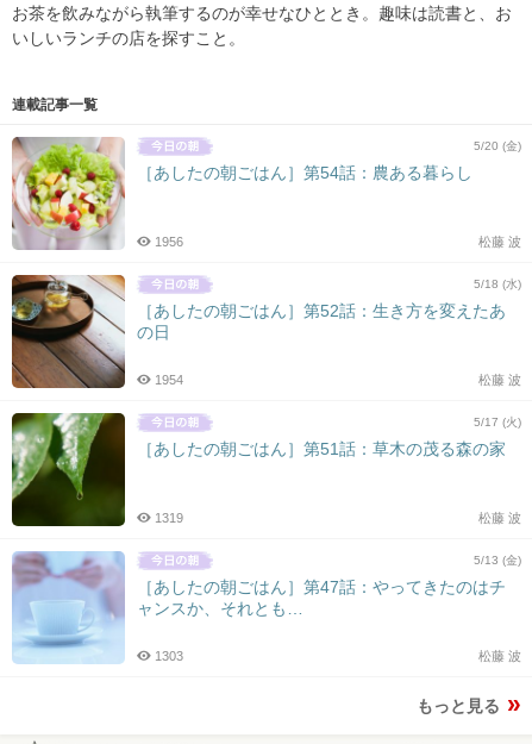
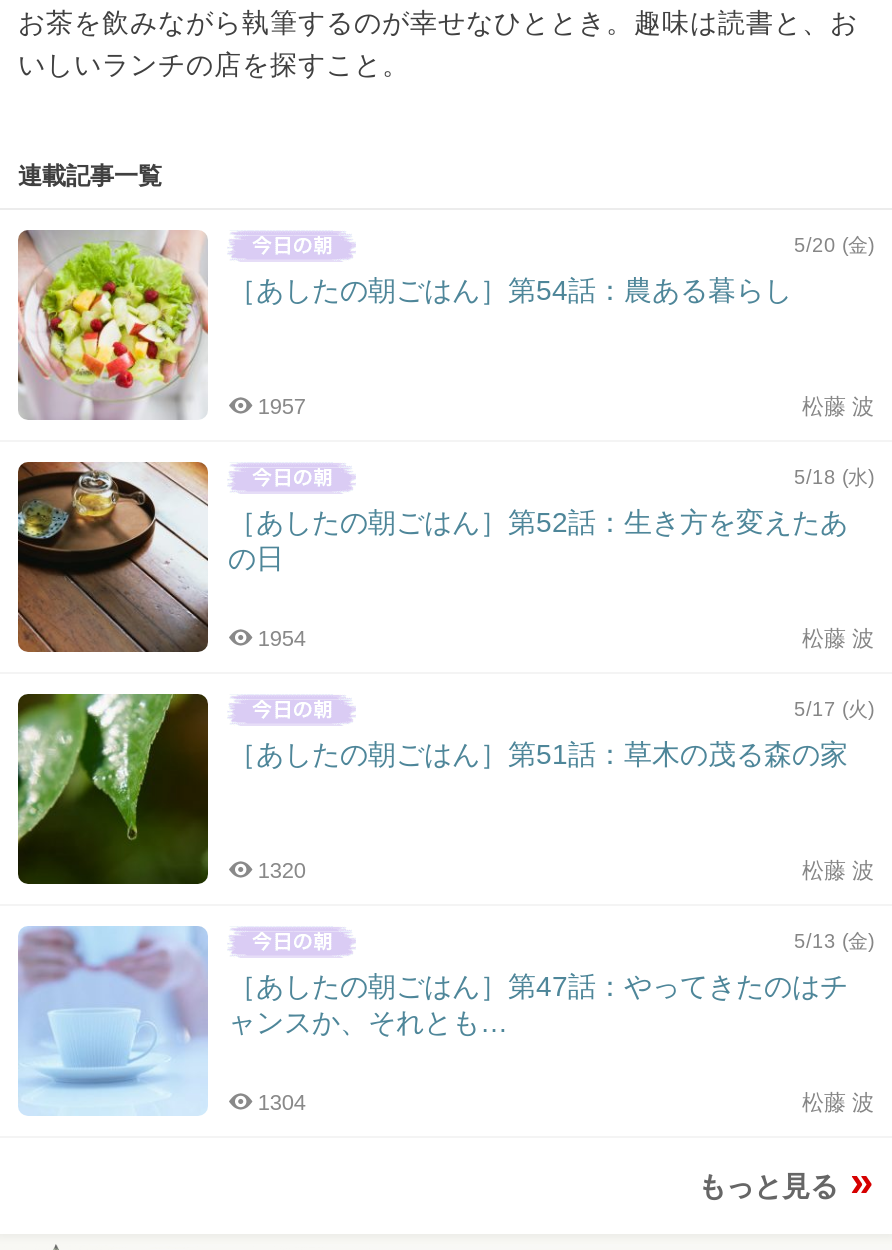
- 1956
+ 1957

- 1319
+ 1320

- 1303
+ 1304
